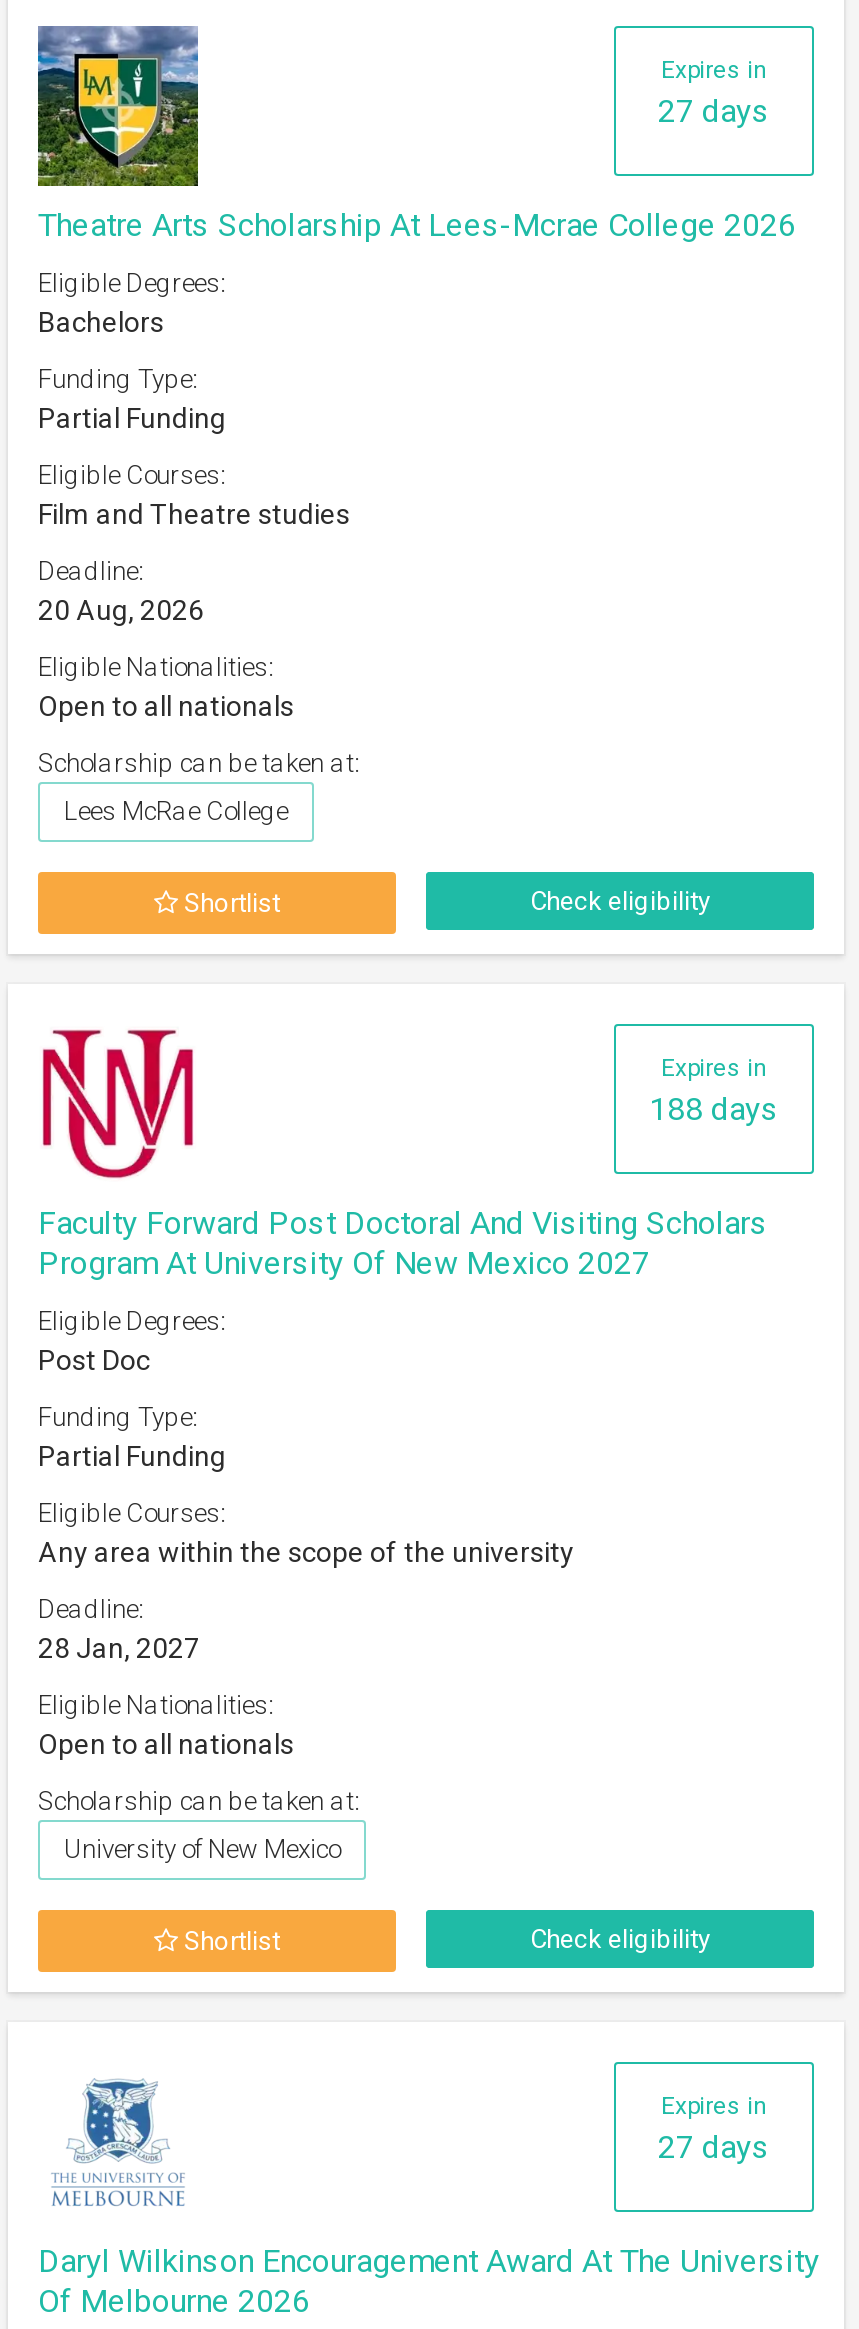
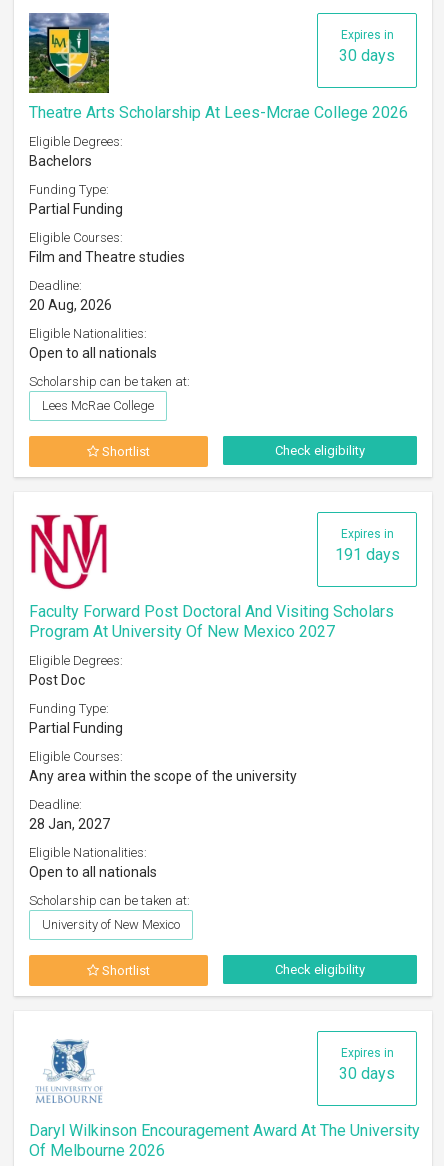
- 27 days
+ 30 days

- 188 days
+ 191 days

- 27 days
+ 30 days
